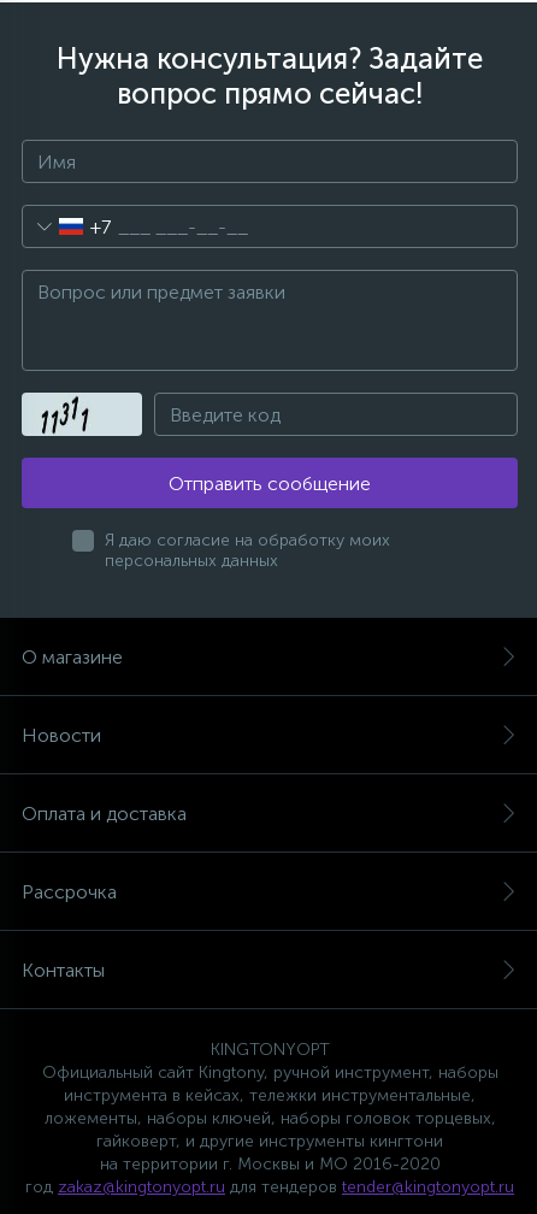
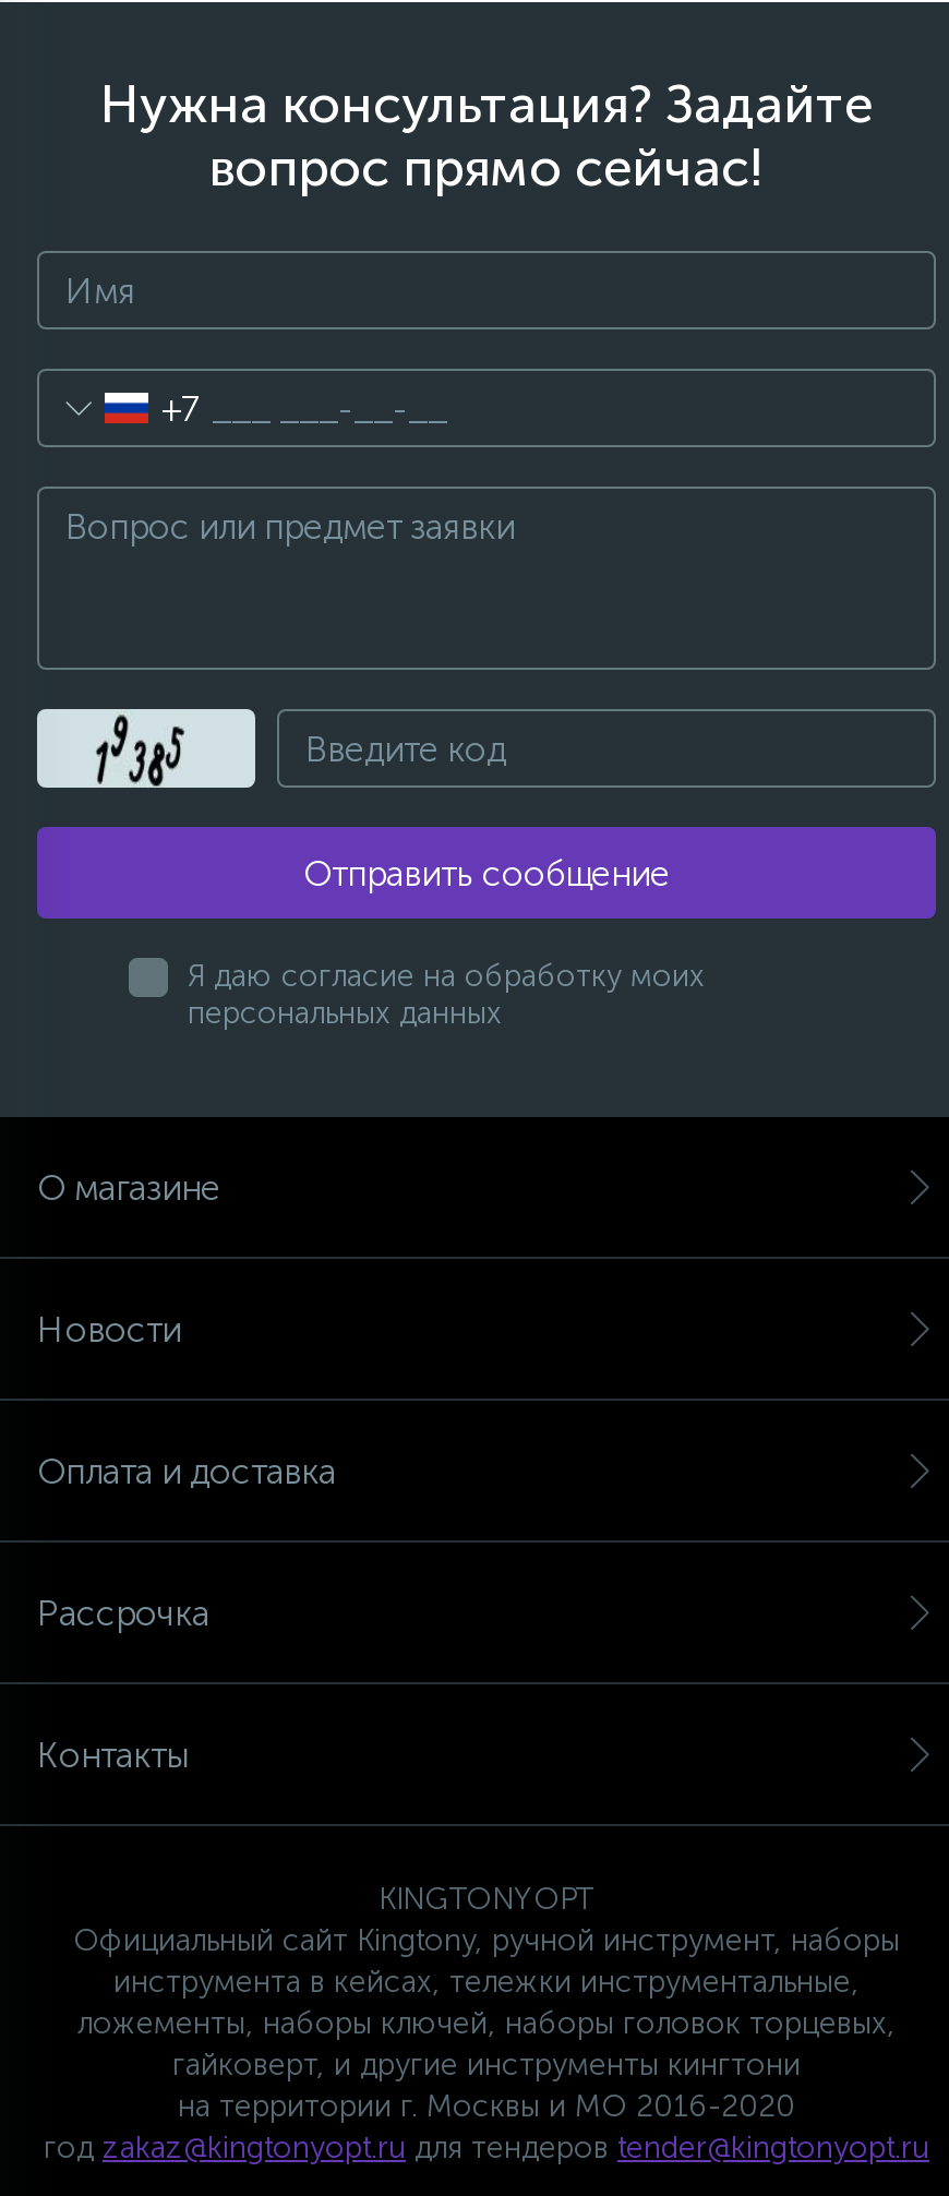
- [image]
+ [image]
